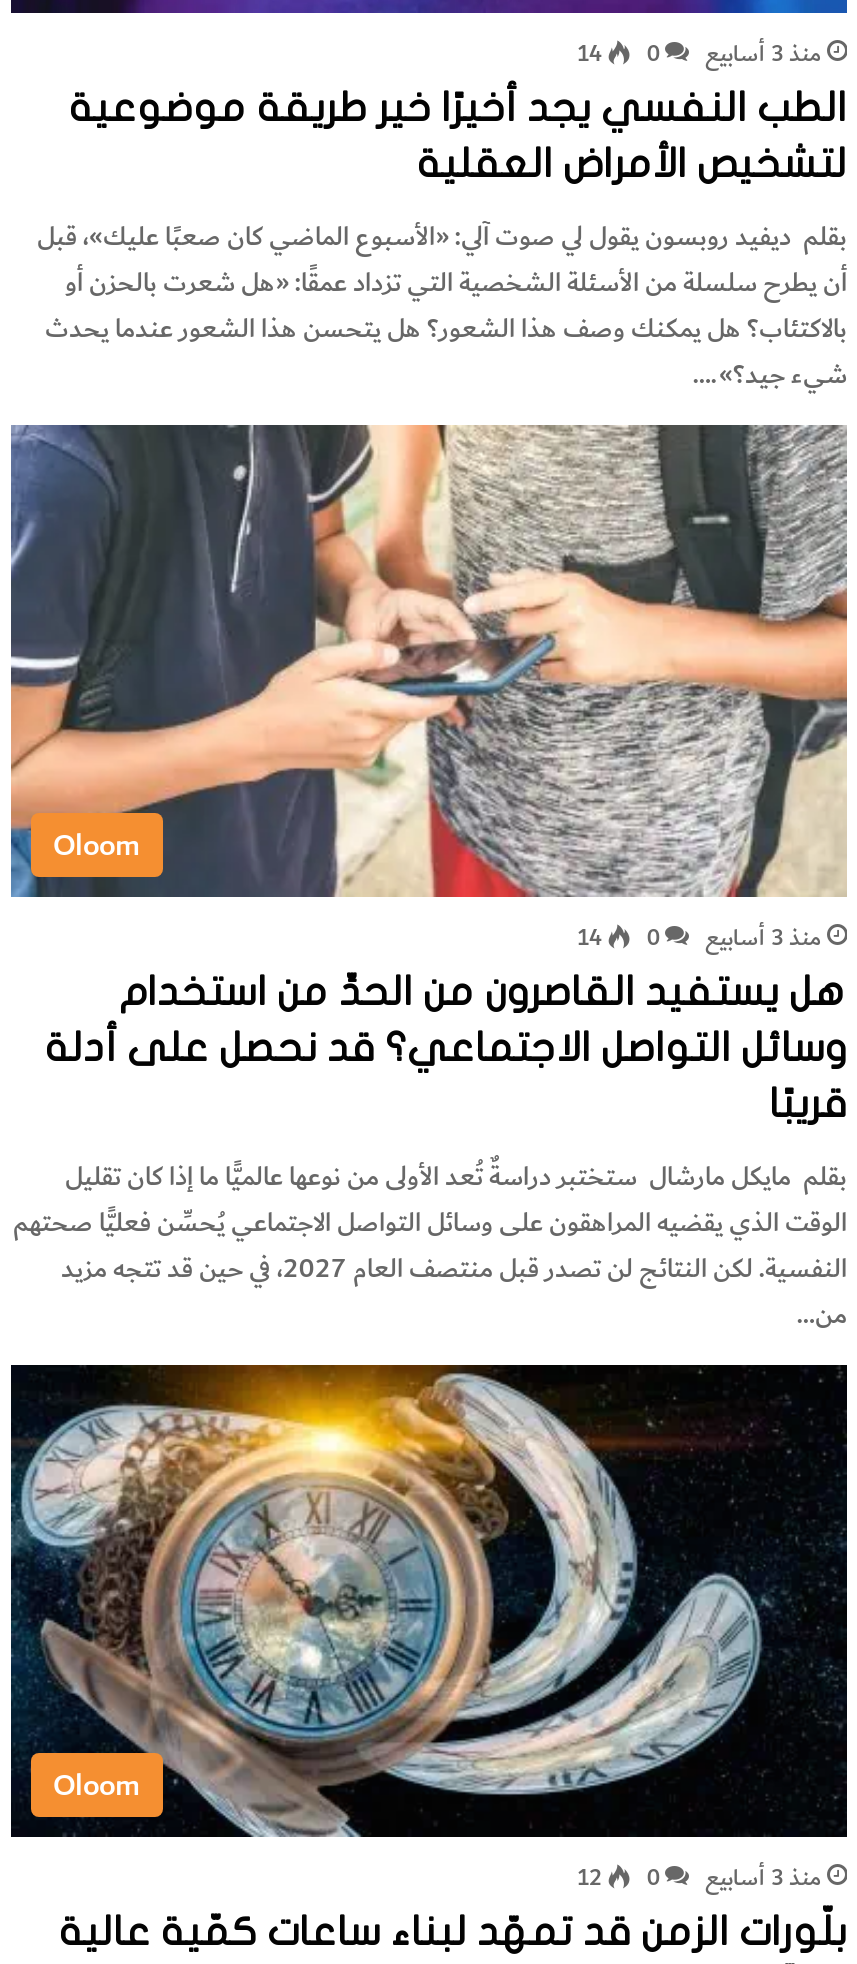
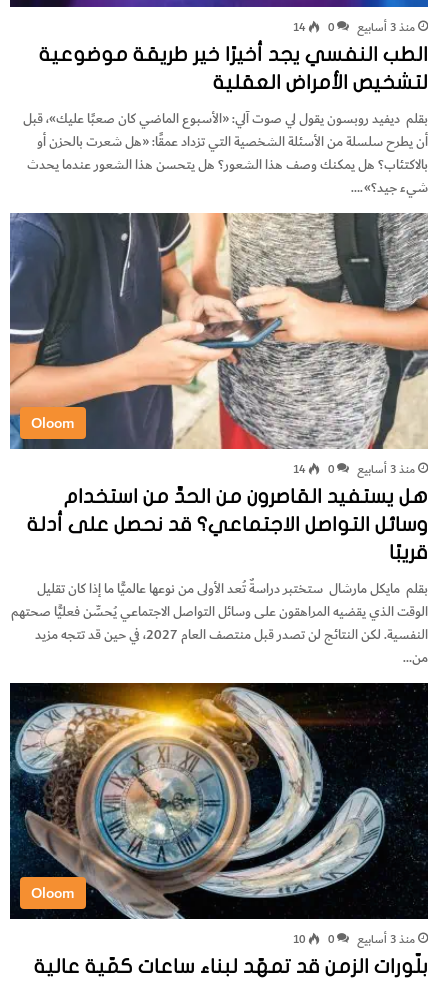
- 12 0
+ 10 0
